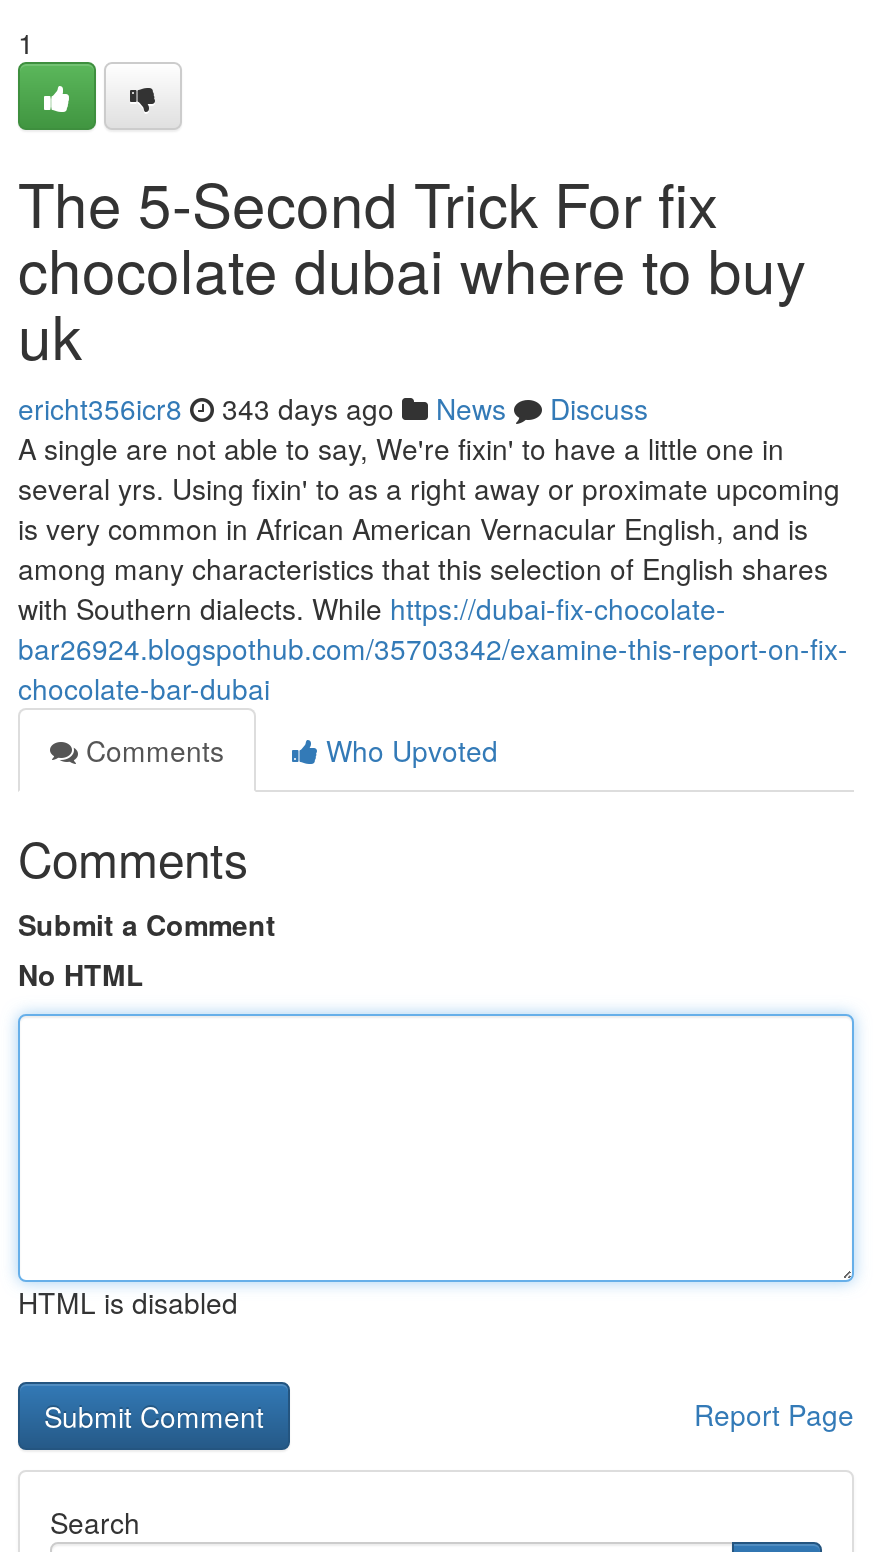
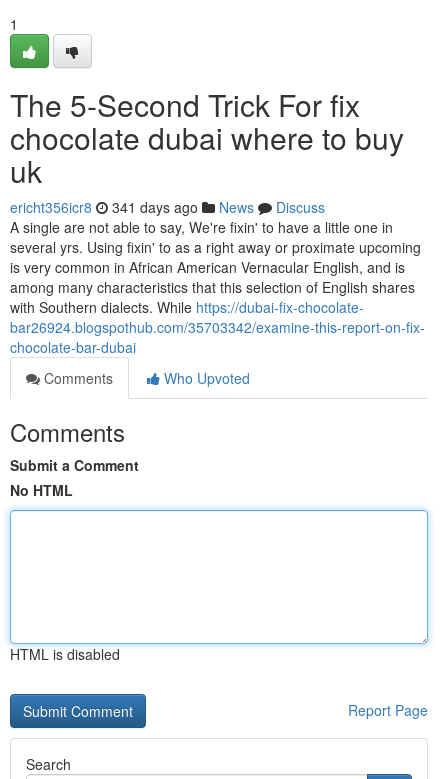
- ericht356icr8 343 days ago News Discuss
+ ericht356icr8 341 days ago News Discuss
